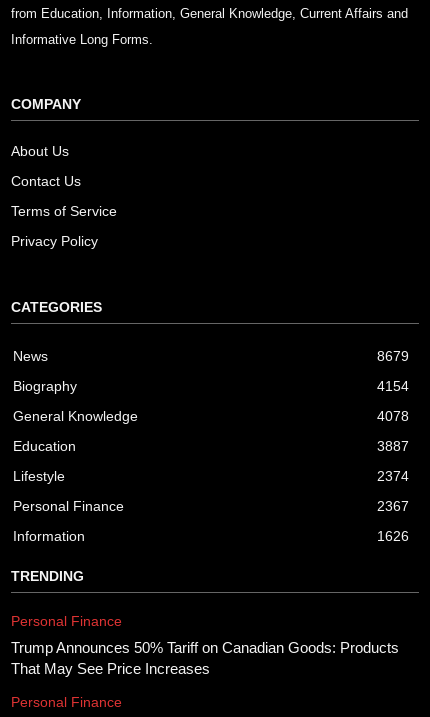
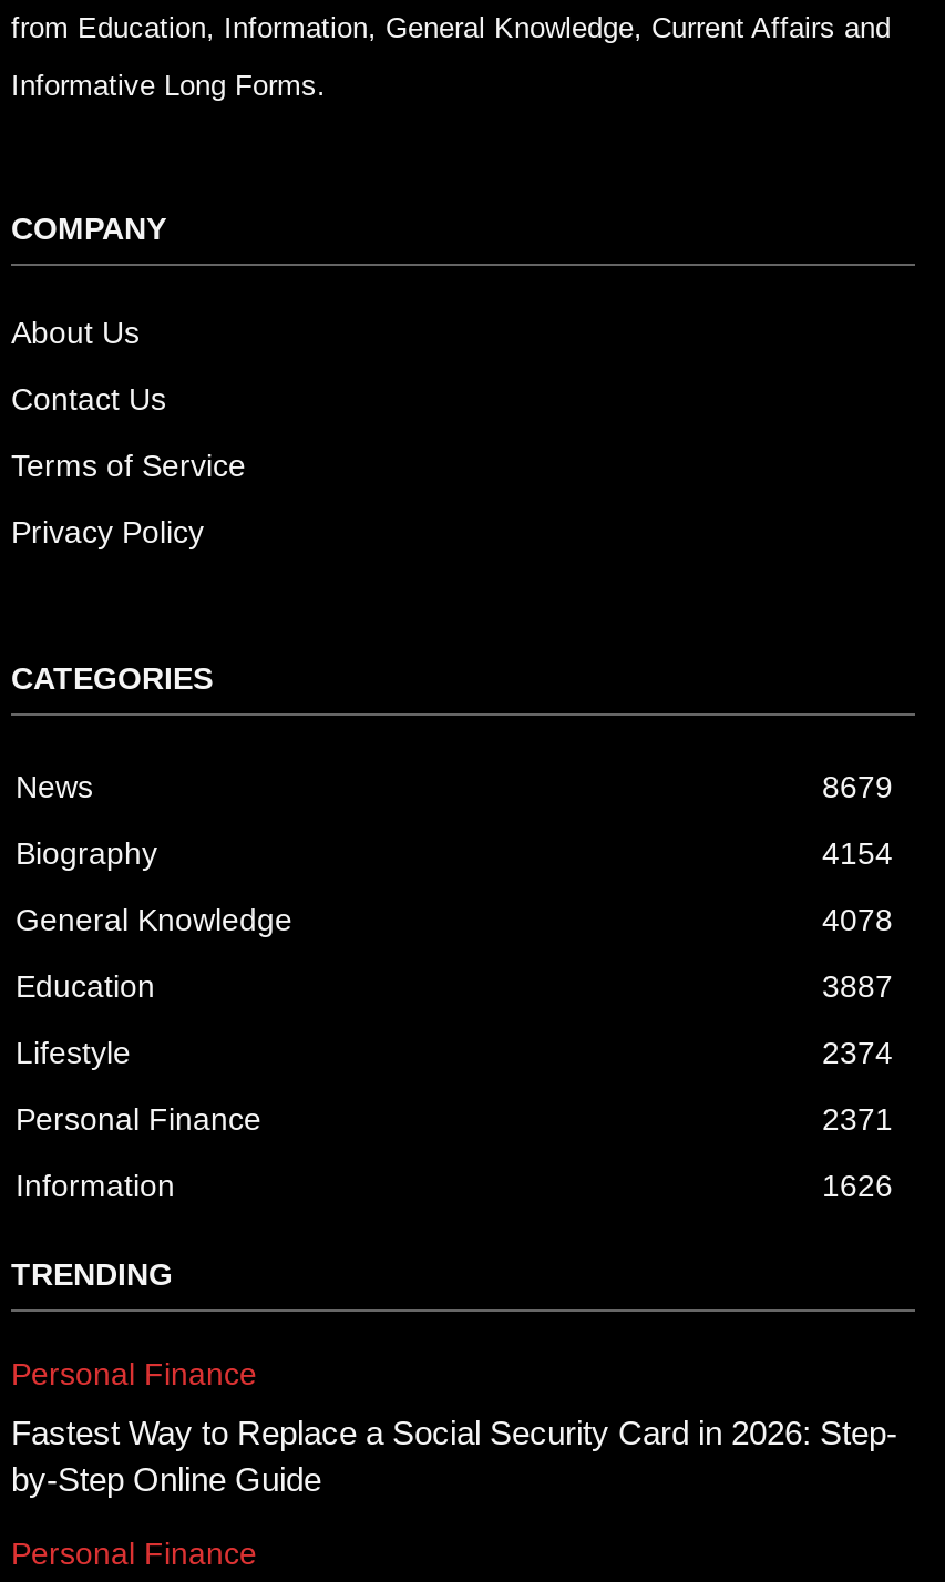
- 2367
+ 2371

- Trump Announces 50% Tariff on Canadian Goods: Products
- That May See Price Increases
+ Fastest Way to Replace a Social Security Card in 2026: Step-
+ by-Step Online Guide
